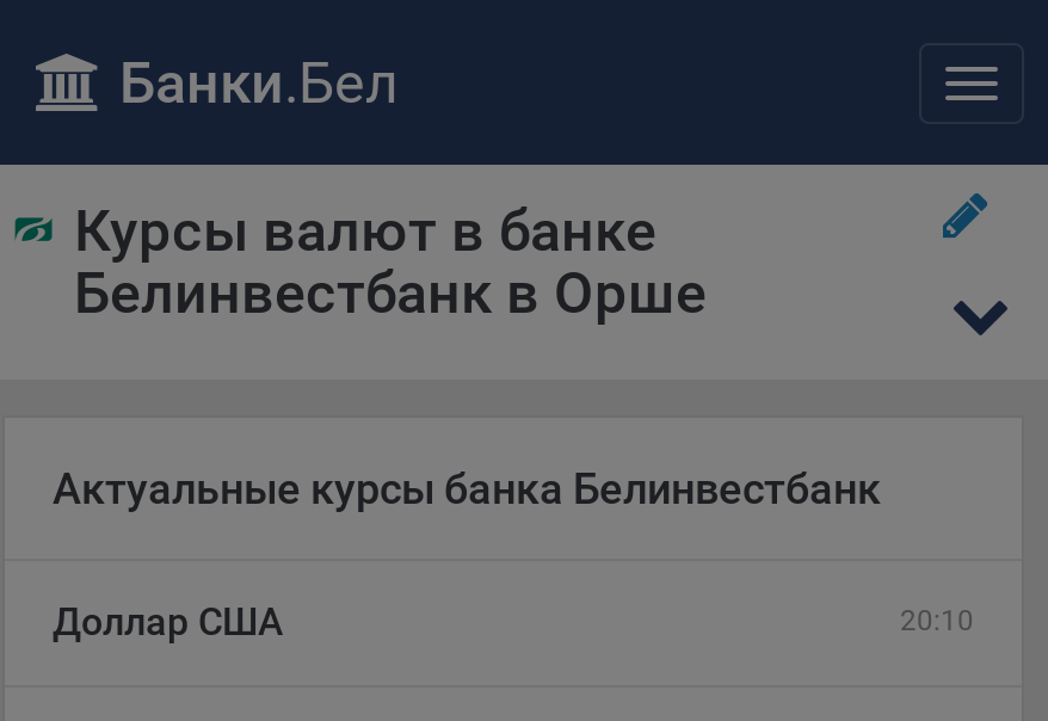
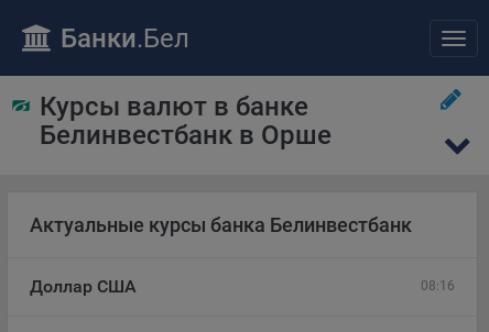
- 20:10
+ 08:16
